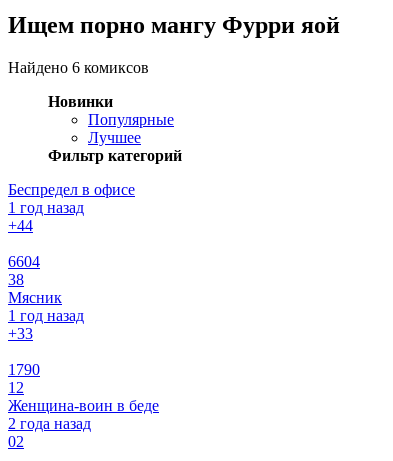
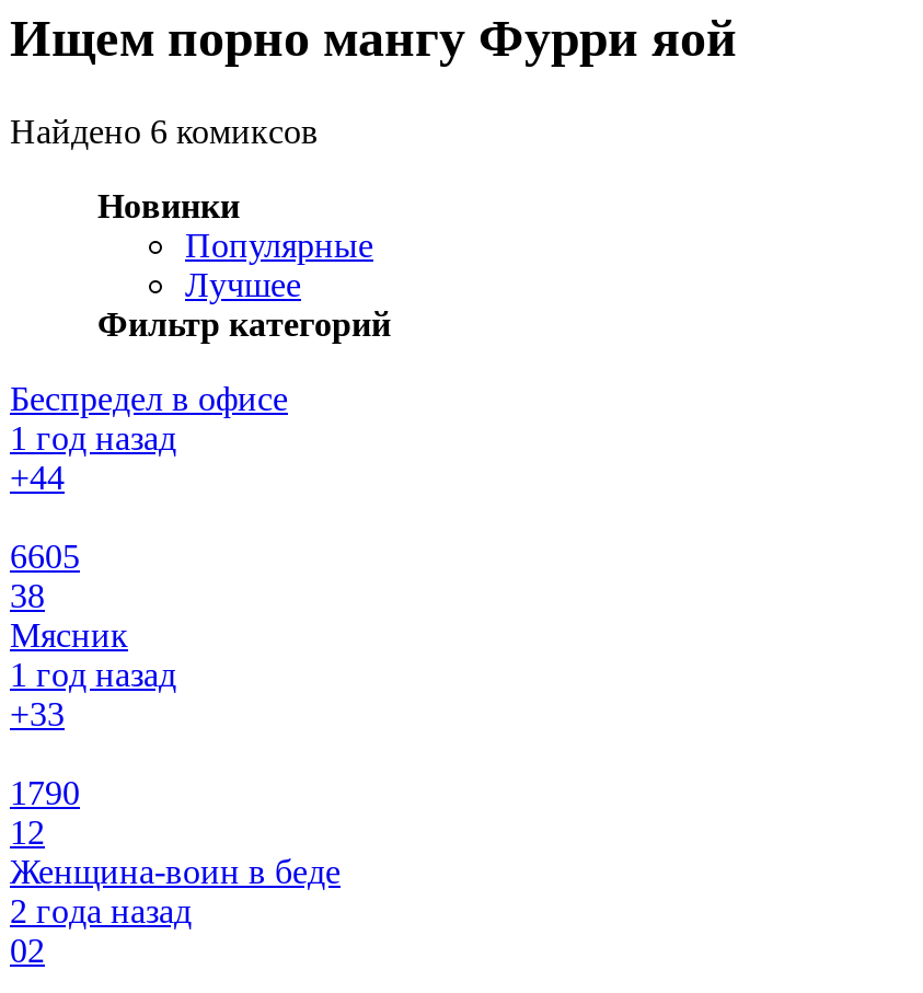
- 6604
+ 6605
